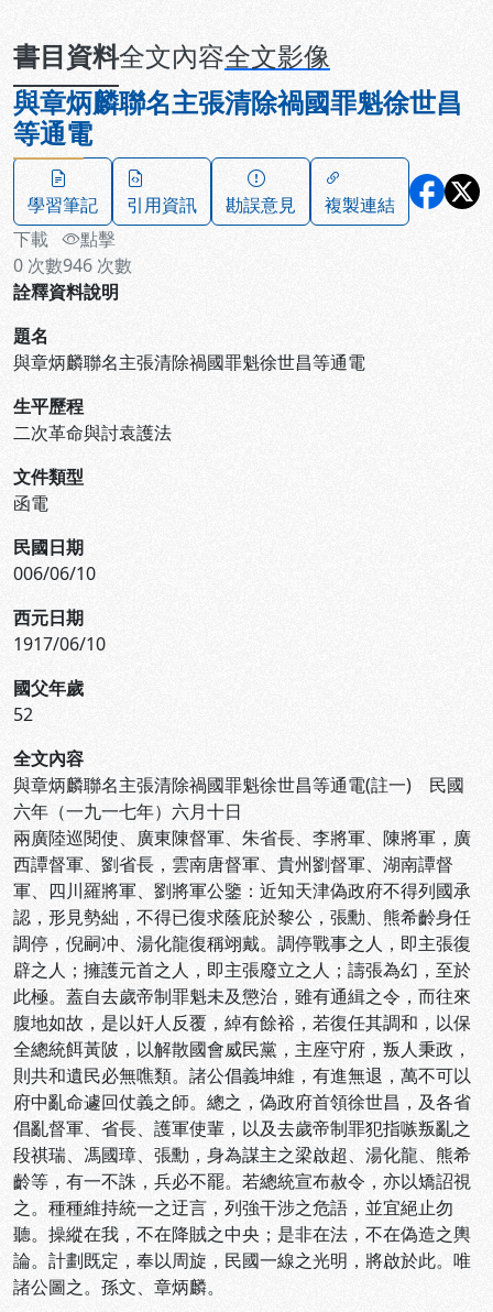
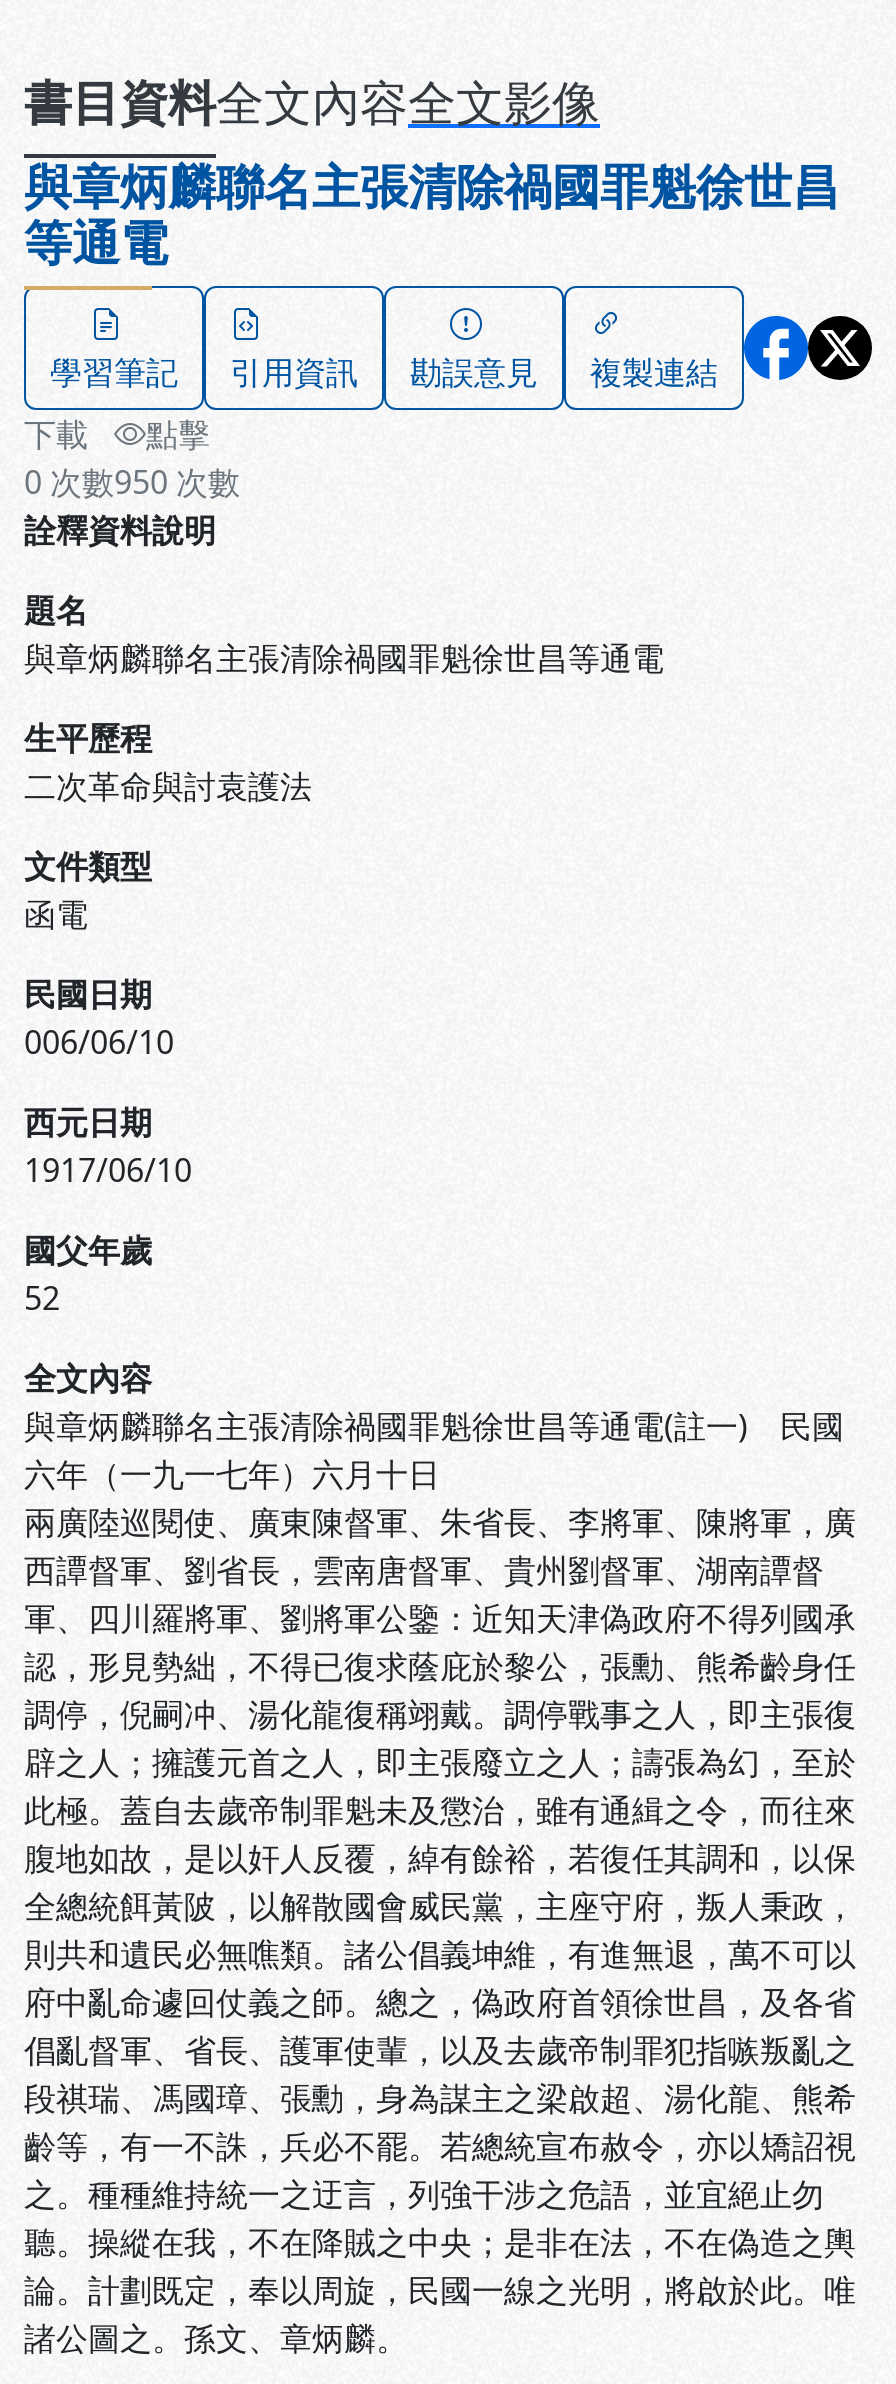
- 0次數 946次數
+ 0次數 950次數
